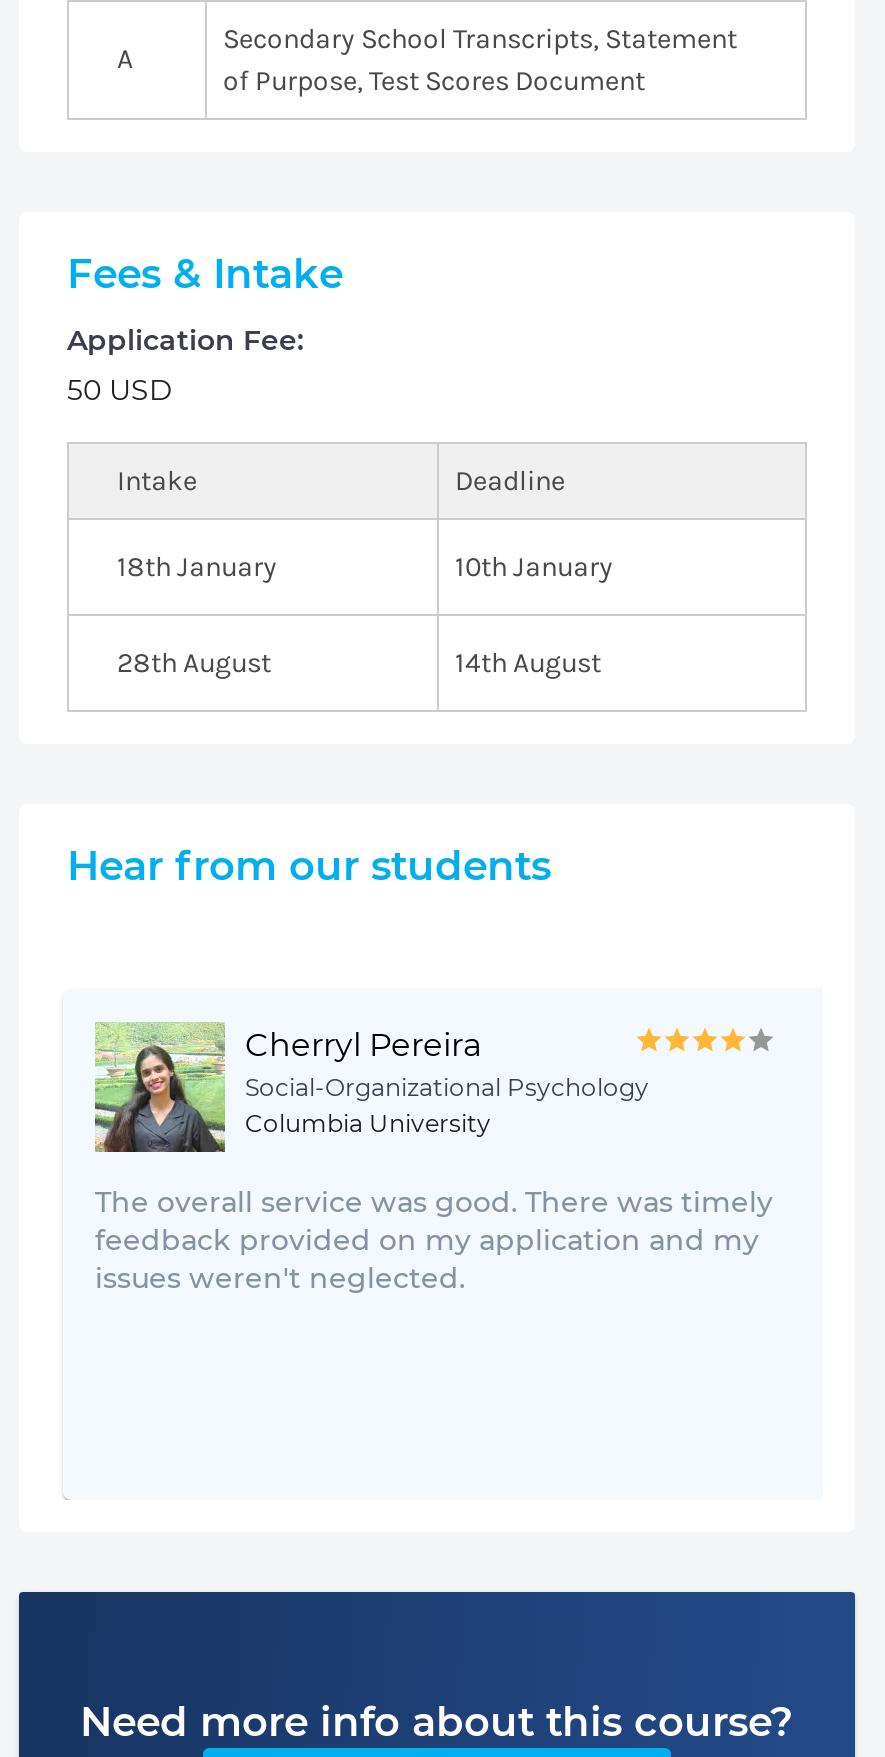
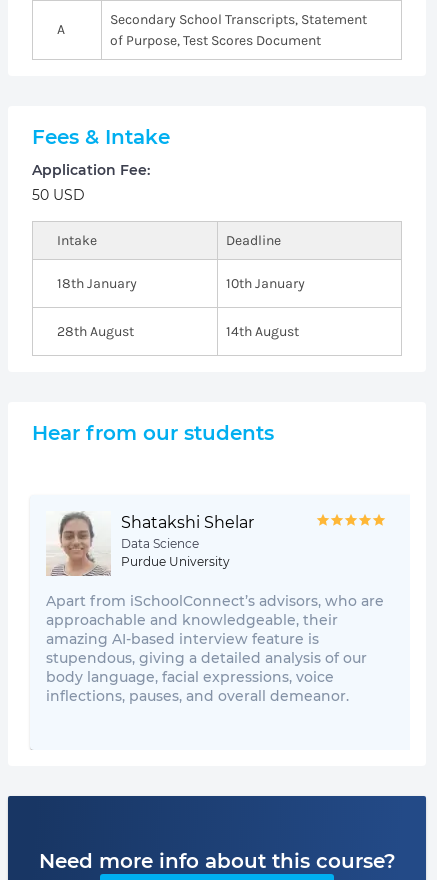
- [image]
- Cherryl Pereira
- Social-Organizational Psychology
- Columbia University
+ [image]
+ Shatakshi Shelar
+ Data Science
+ Purdue University

- The overall service was good. There was timely
- feedback provided on my application and my
- issues weren't neglected.
+ Apart from iSchoolConnect’s advisors, who are
+ approachable and knowledgeable, their
+ amazing AI-based interview feature is
+ stupendous, giving a detailed analysis of our
+ body language, facial expressions, voice
+ inflections, pauses, and overall demeanor.
